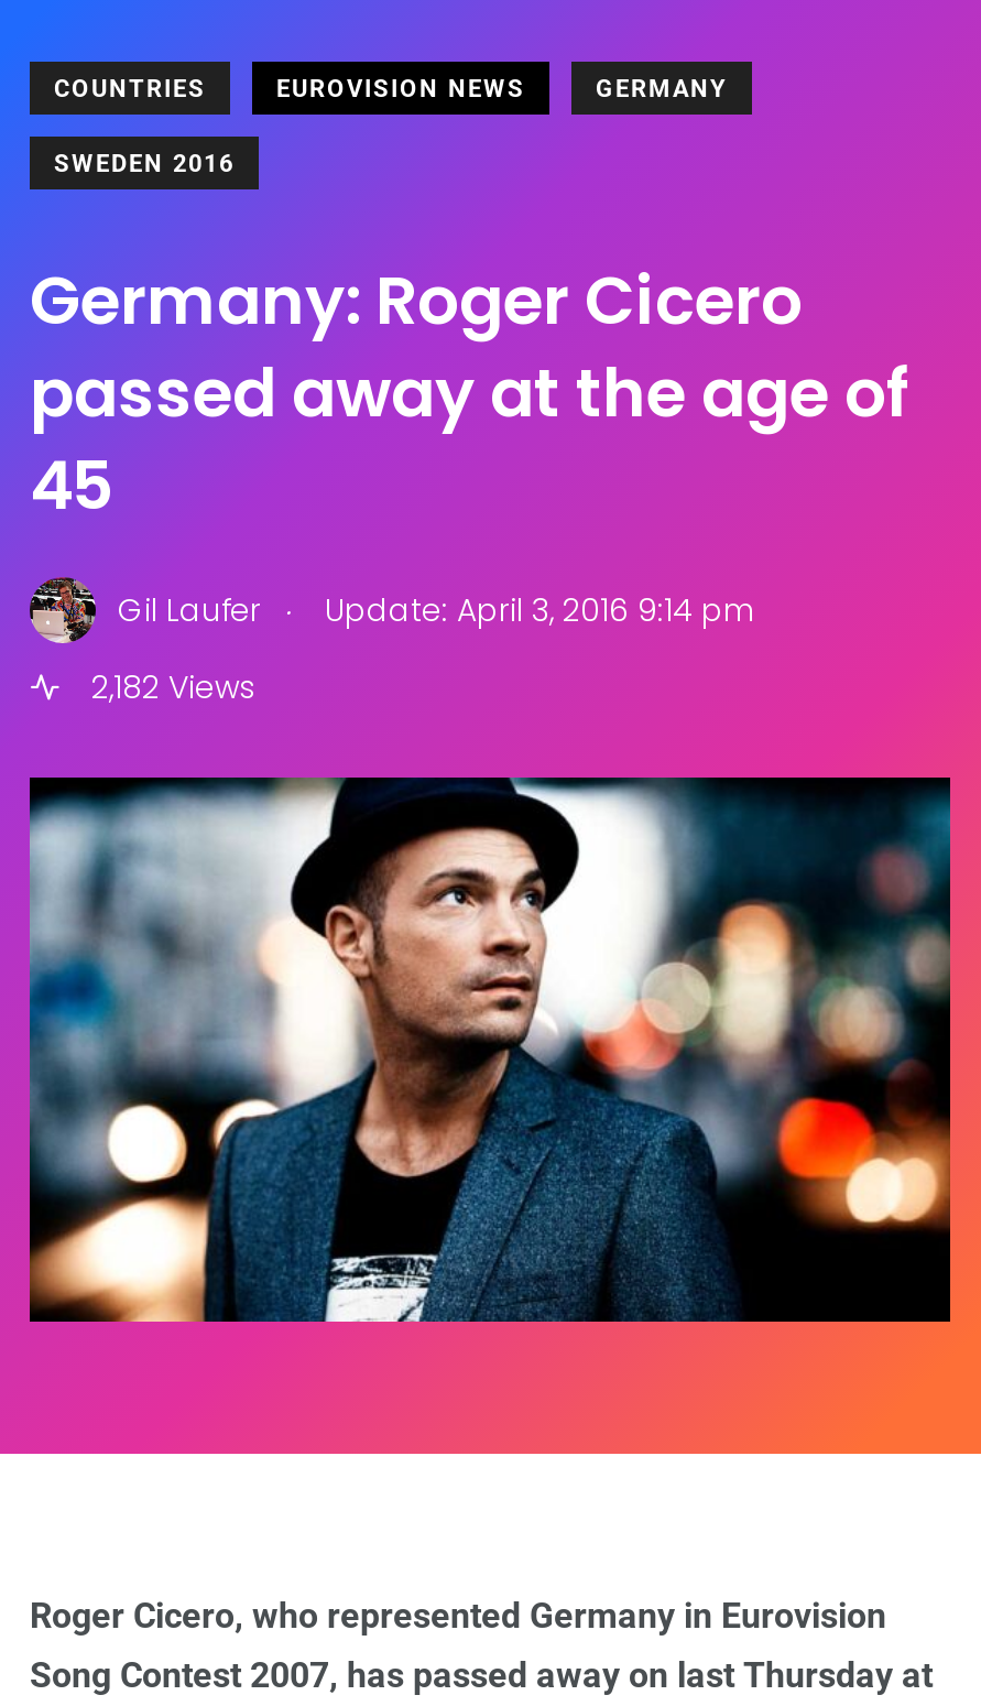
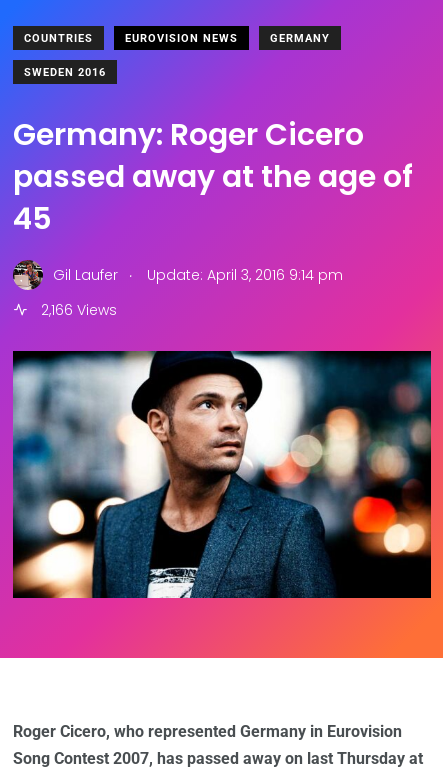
- 2,182 Views
+ 2,166 Views
